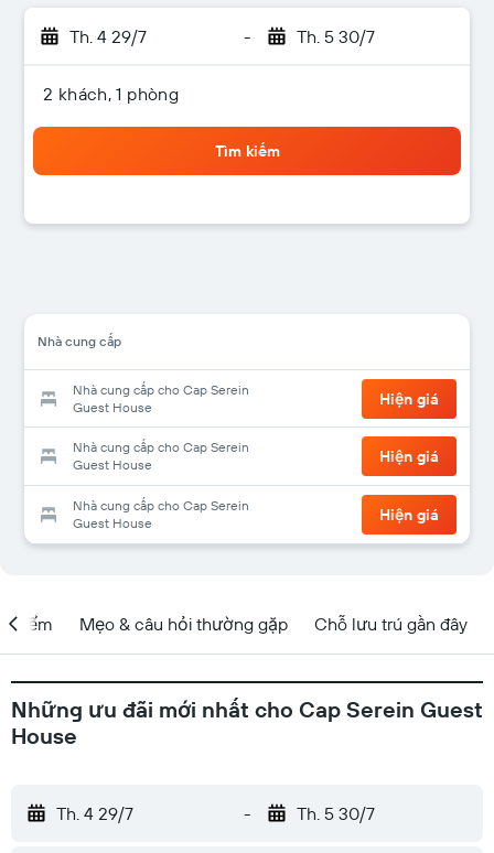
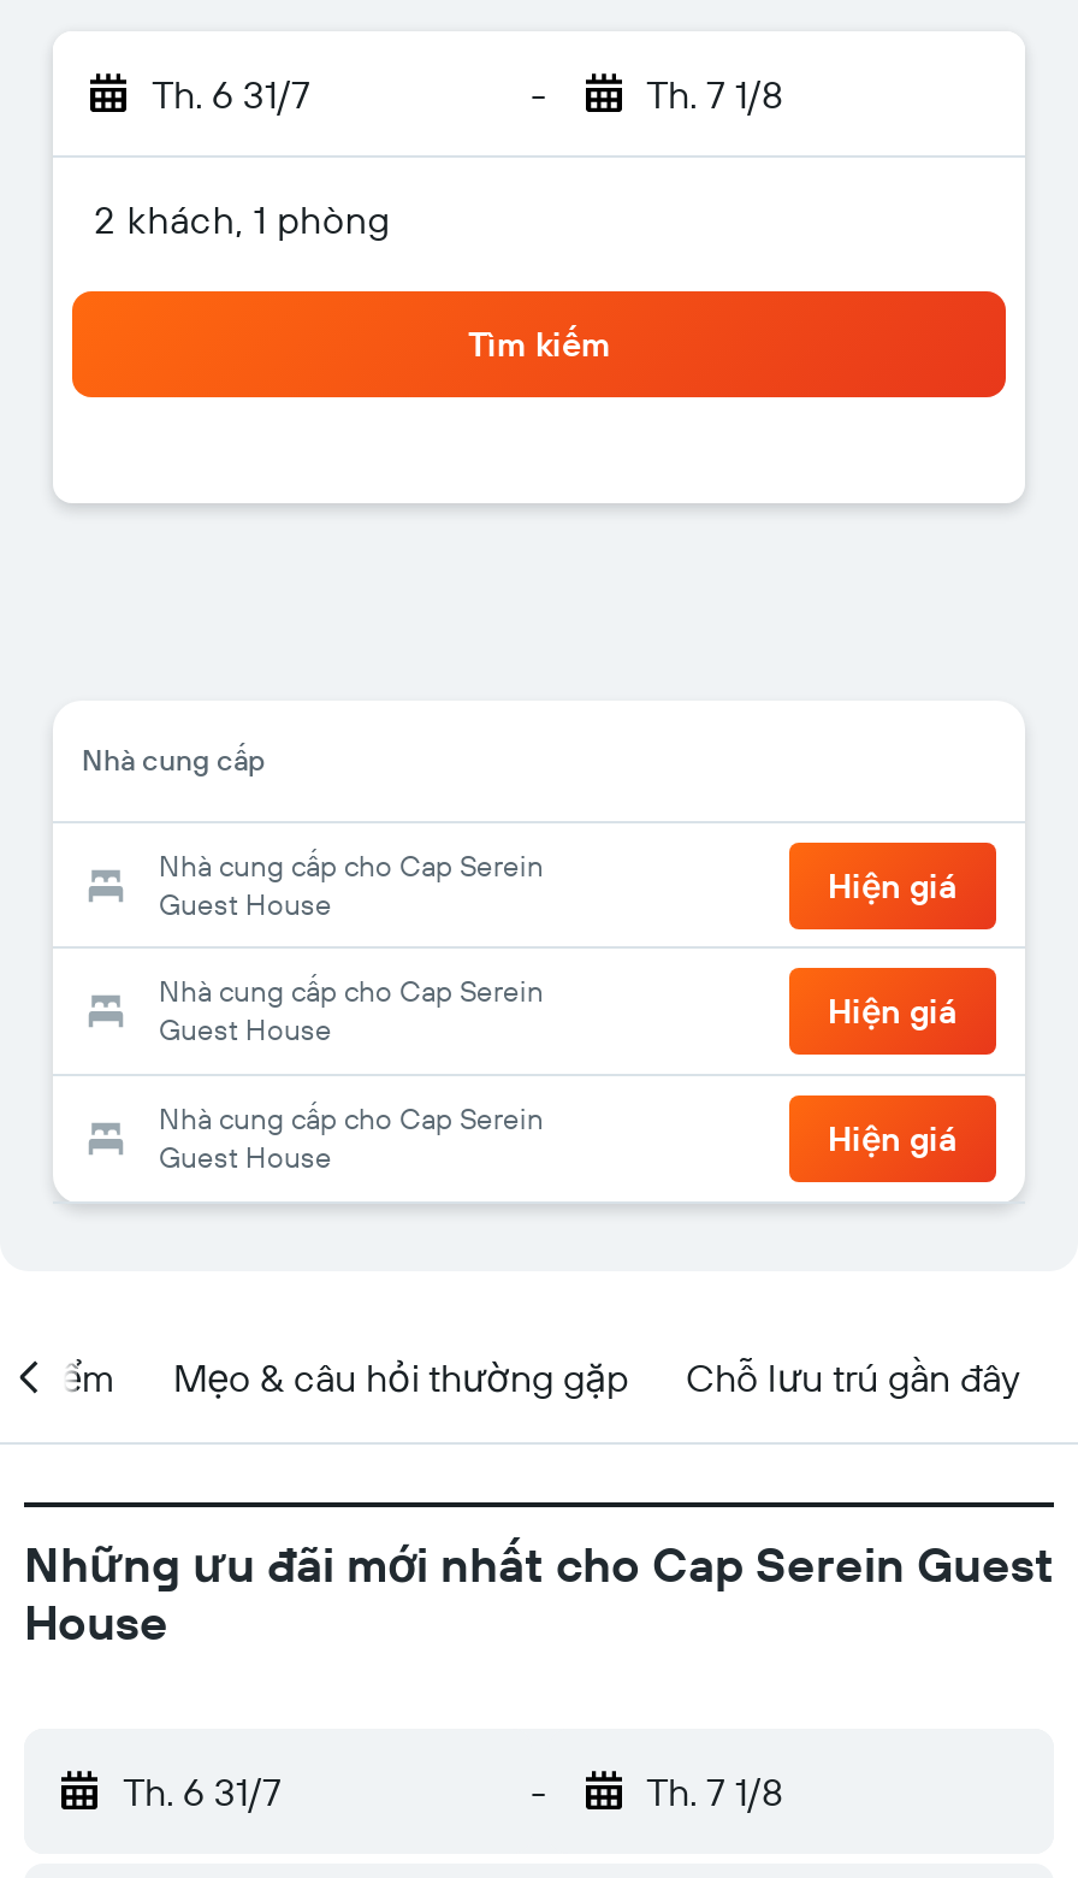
- Th. 4 29/7
+ Th. 6 31/7

- Th. 5 30/7
+ Th. 7 1/8

- Th. 4 29/7
+ Th. 6 31/7

- Th. 5 30/7
+ Th. 7 1/8
